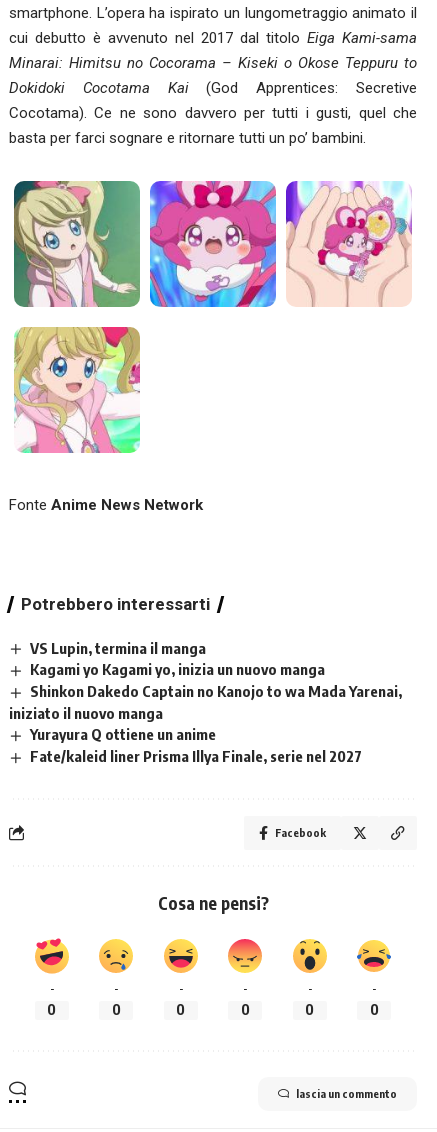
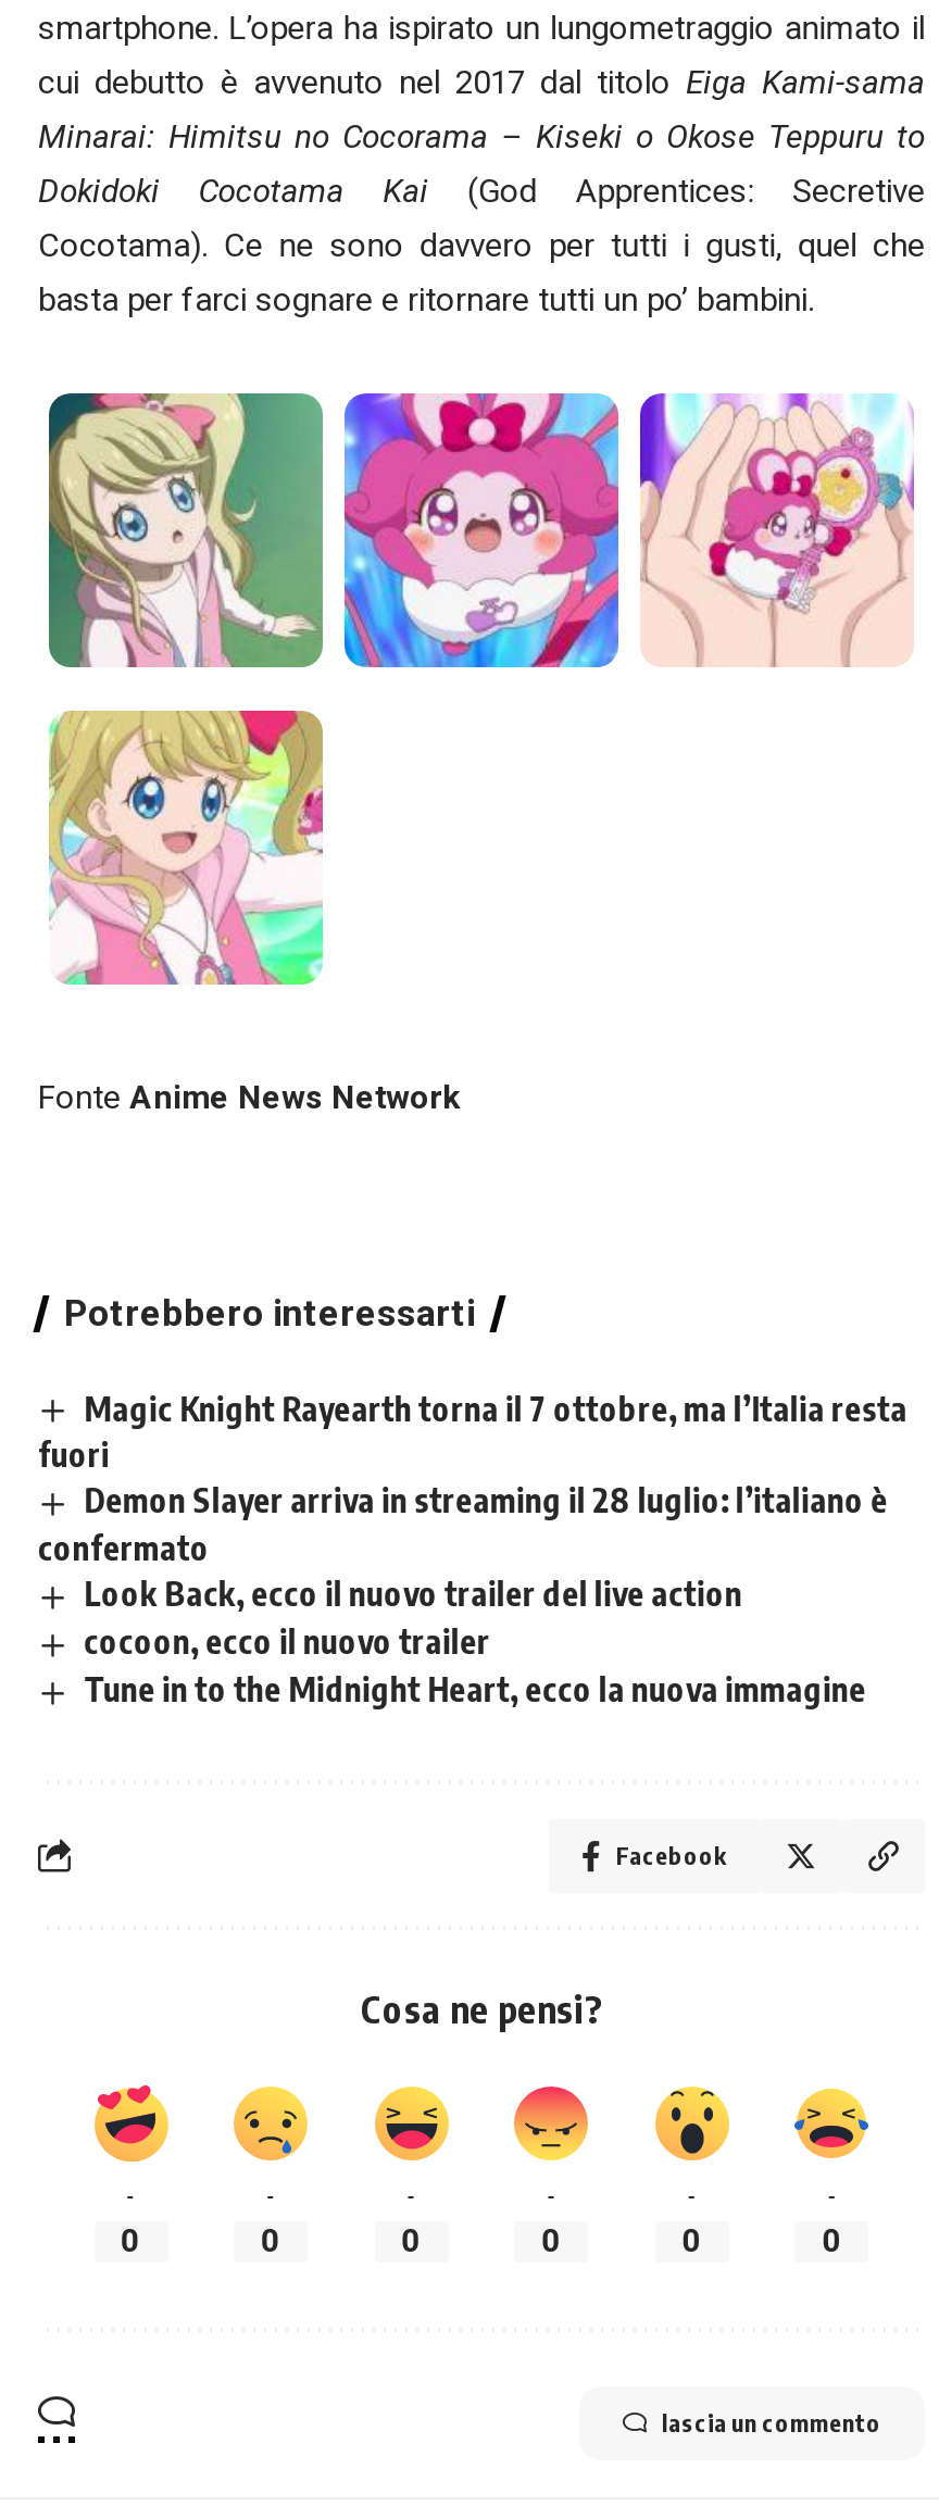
- VS Lupin, termina il manga
- Kagami yo Kagami yo, inizia un nuovo manga
- Shinkon Dakedo Captain no Kanojo to wa Mada Yarenai,
- iniziato il nuovo manga
- Yurayura Q ottiene un anime
- Fate/kaleid liner Prisma Illya Finale, serie nel 2027
+ Magic Knight Rayearth torna il 7 ottobre, ma l’Italia resta
+ fuori
+ Demon Slayer arriva in streaming il 28 luglio: l’italiano è
+ confermato
+ Look Back, ecco il nuovo trailer del live action
+ cocoon, ecco il nuovo trailer
+ Tune in to the Midnight Heart, ecco la nuova immagine
